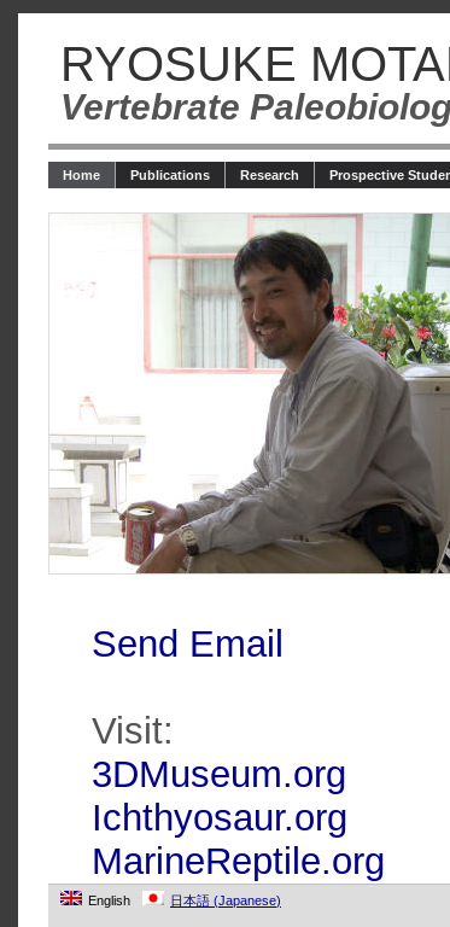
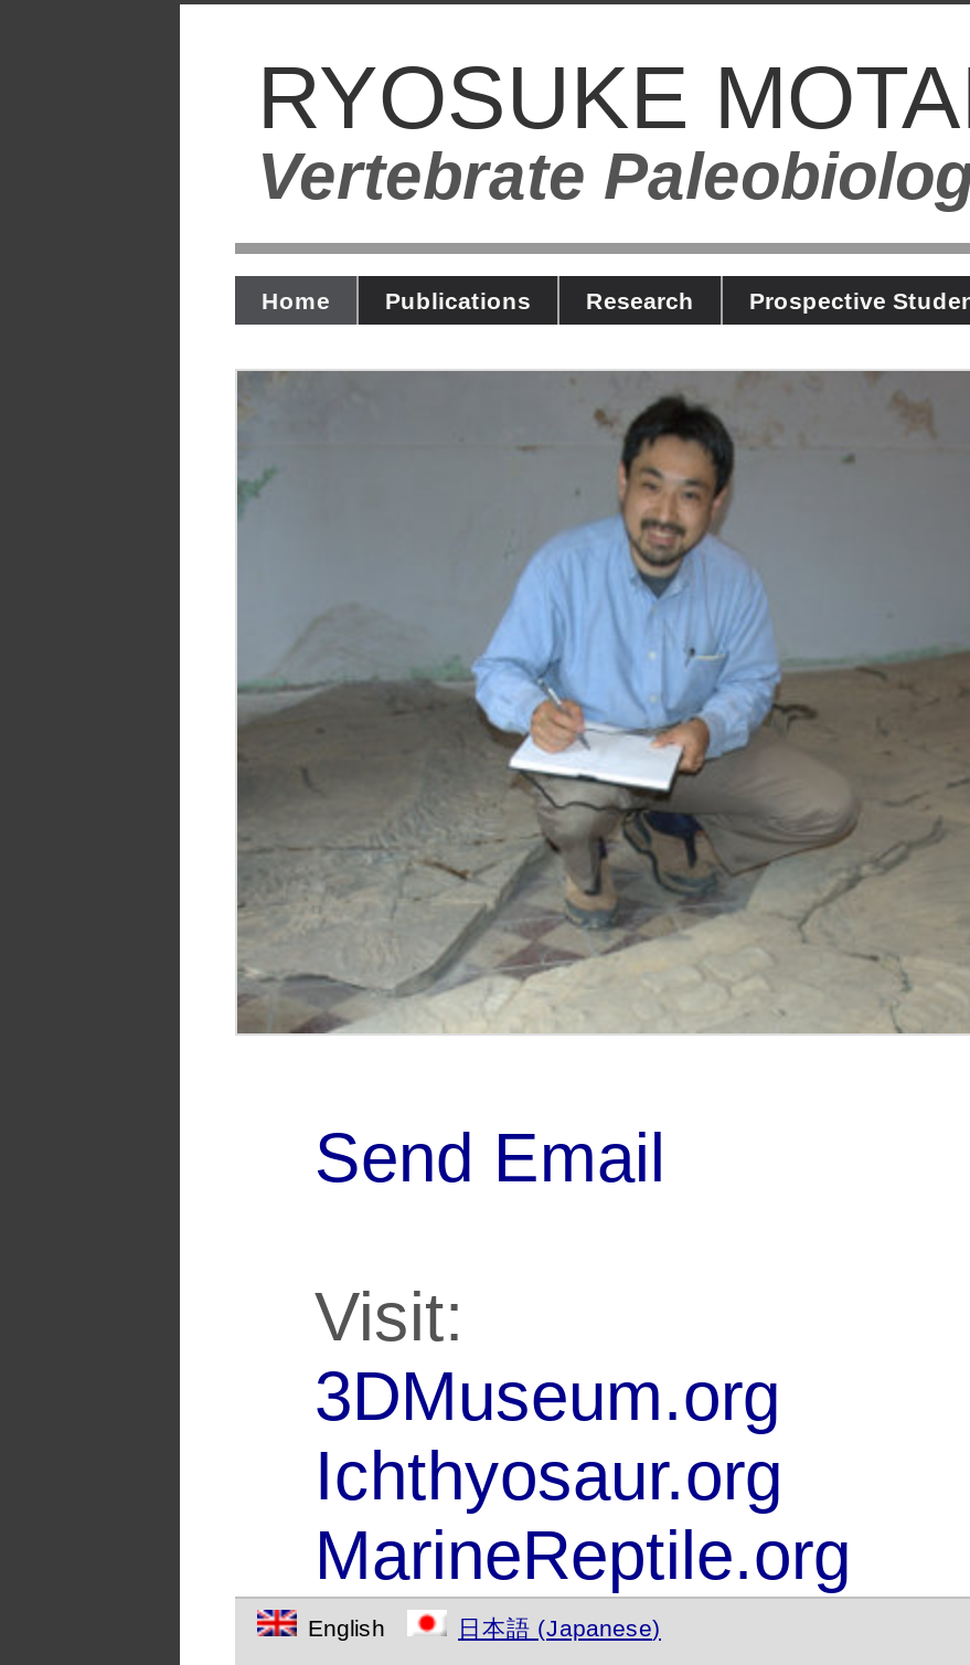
- [image]
+ [image]
